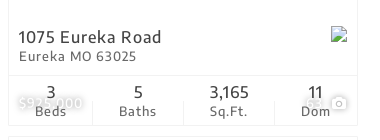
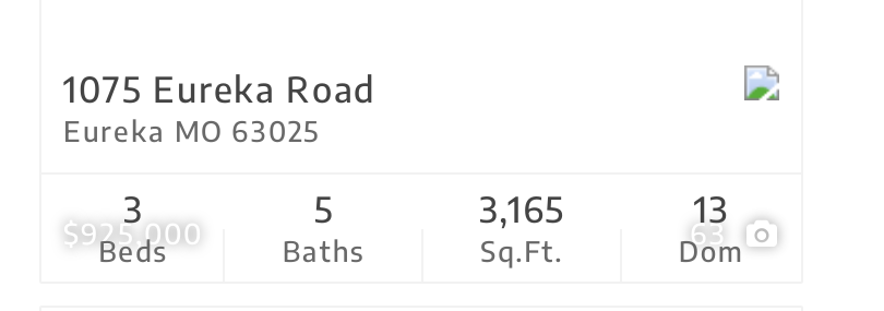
- 11
+ 13
